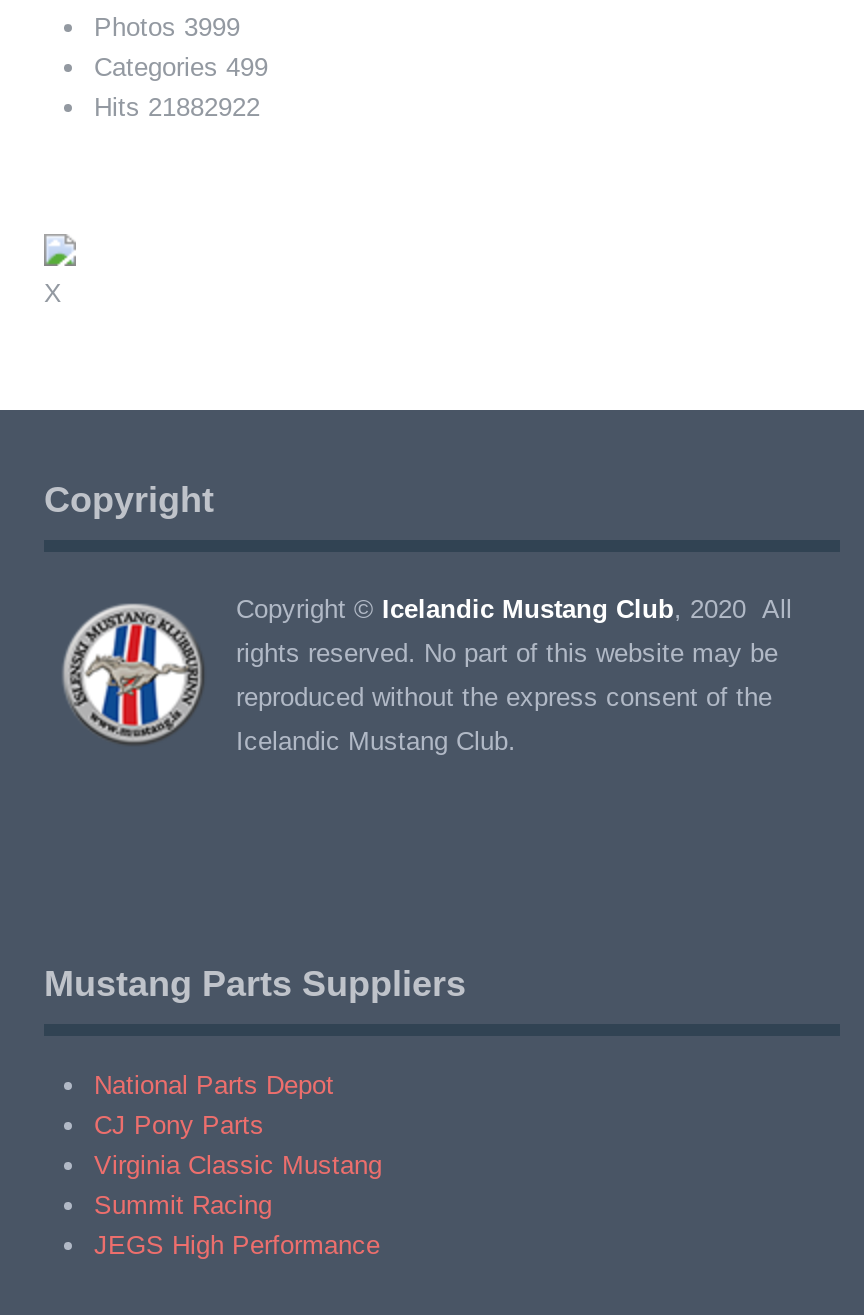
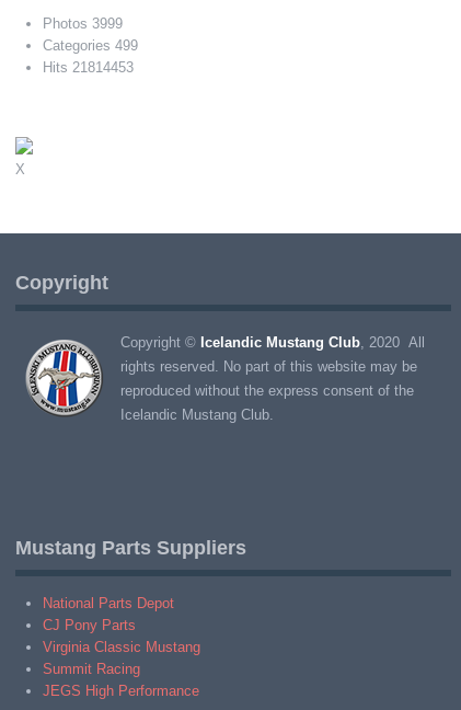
- Hits 21882922
+ Hits 21814453
